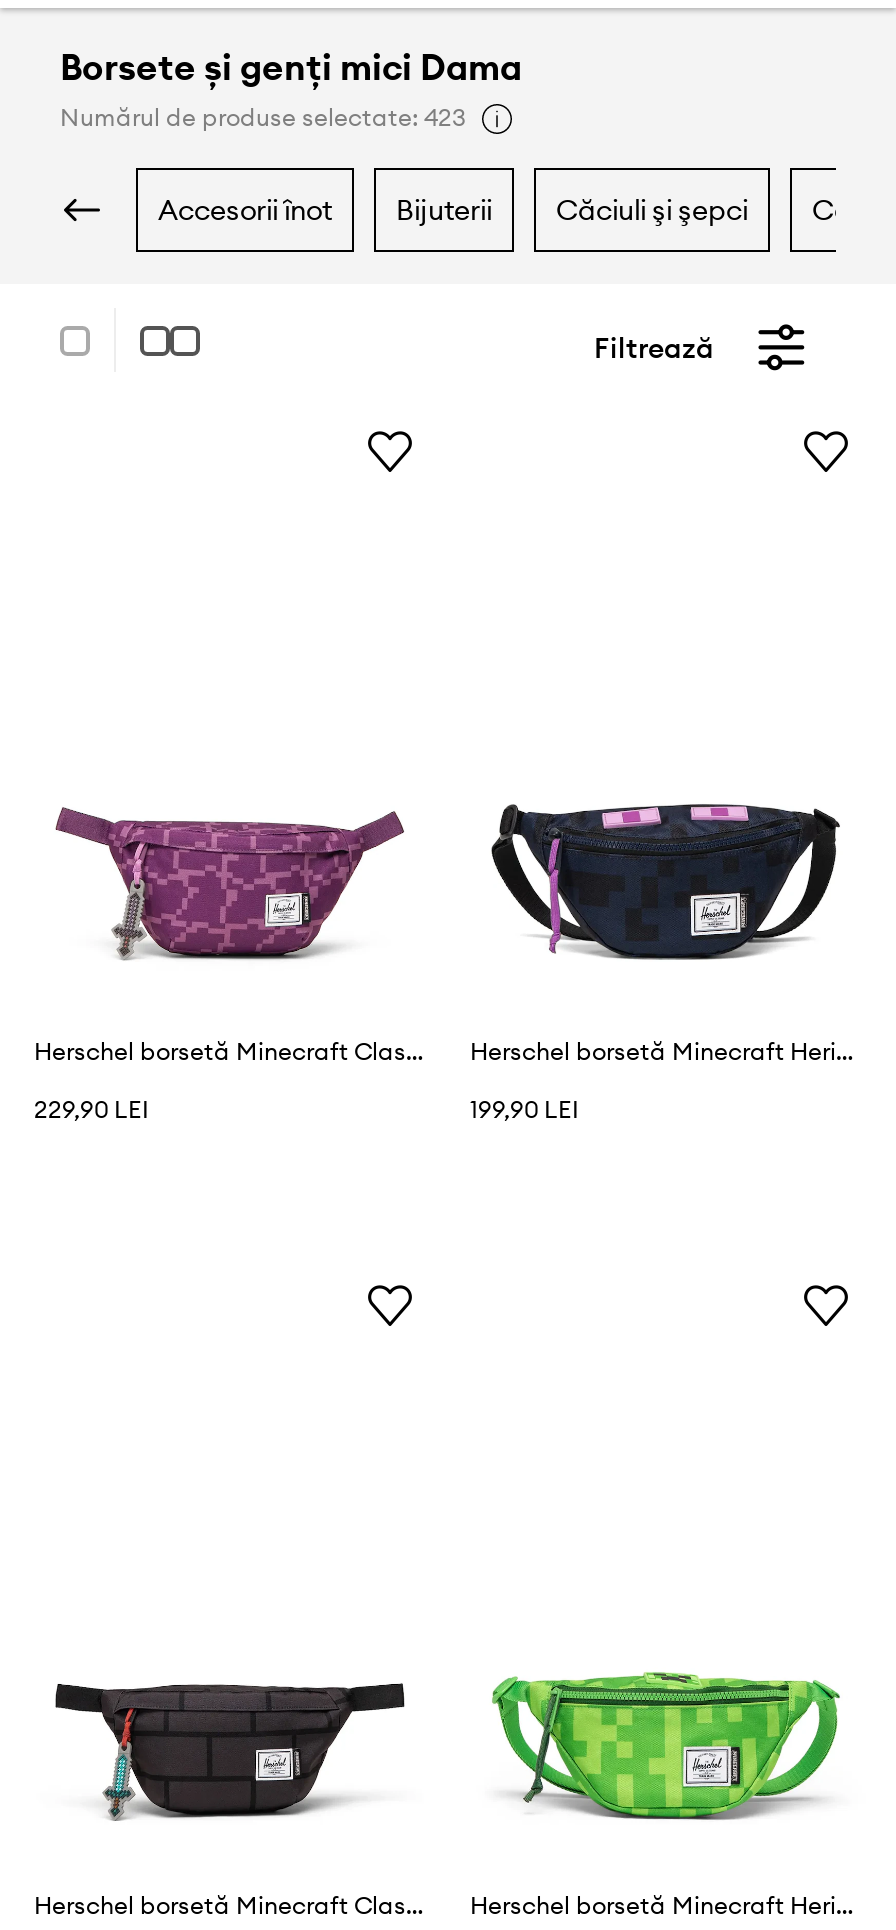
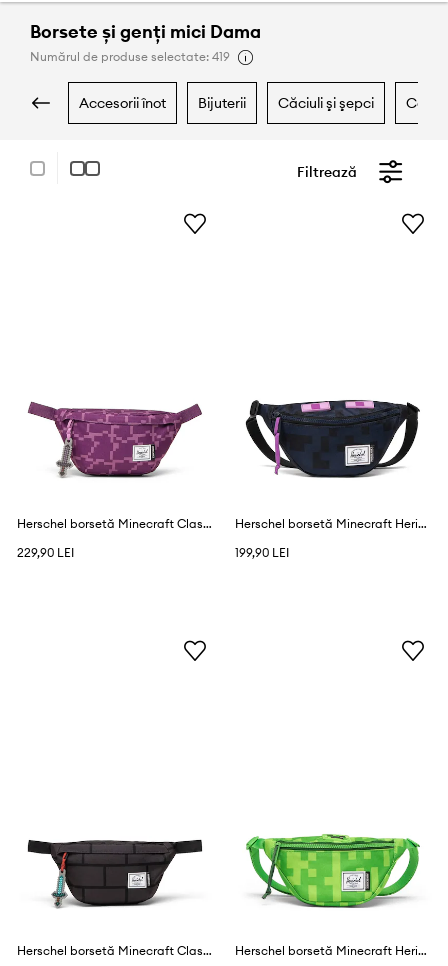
- Numărul de produse selectate: 423
+ Numărul de produse selectate: 419
